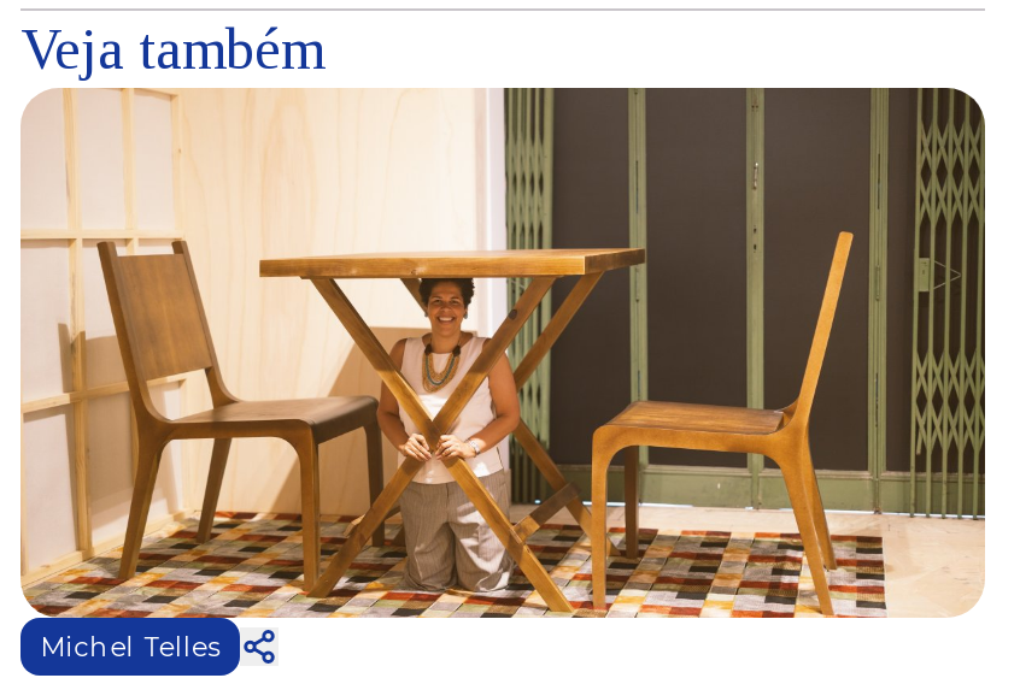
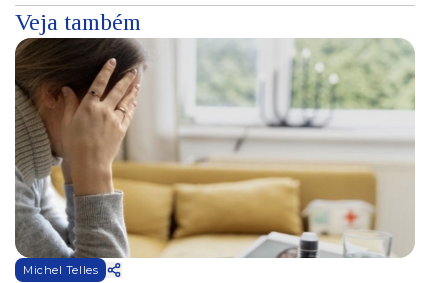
- [image]
+ [image]
